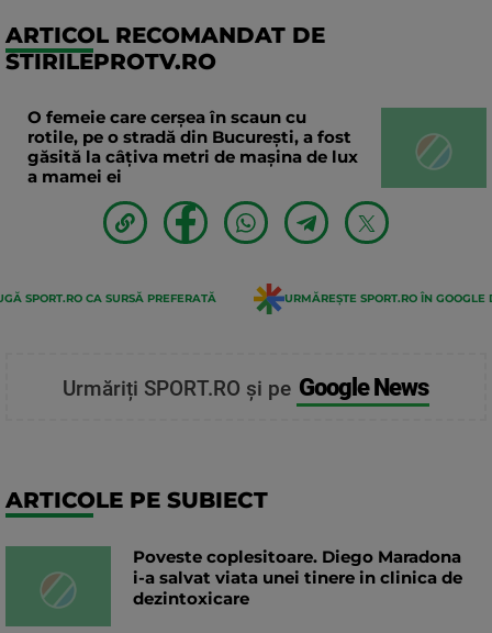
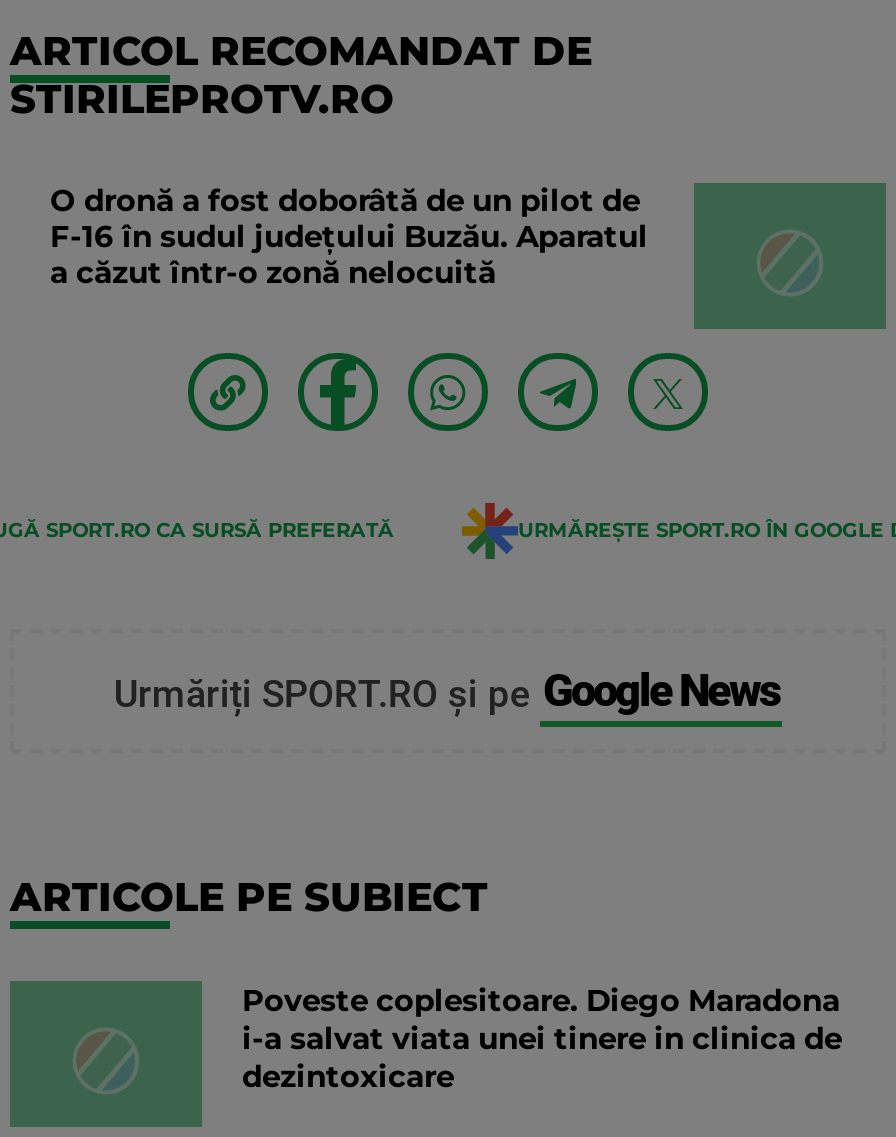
- O femeie care cerșea în scaun cu
- rotile, pe o stradă din București, a fost
- găsită la câțiva metri de mașina de lux
- a mamei ei
+ O dronă a fost doborâtă de un pilot de
+ F-16 în sudul județului Buzău. Aparatul
+ a căzut într-o zonă nelocuită
